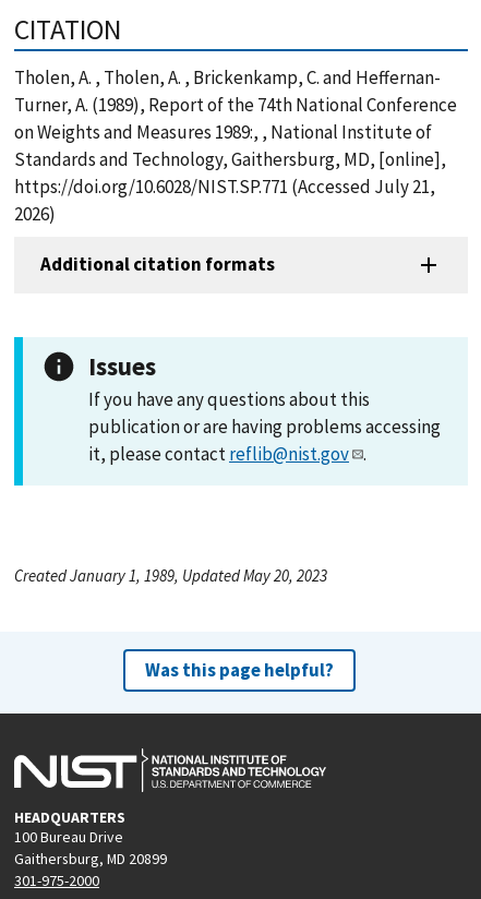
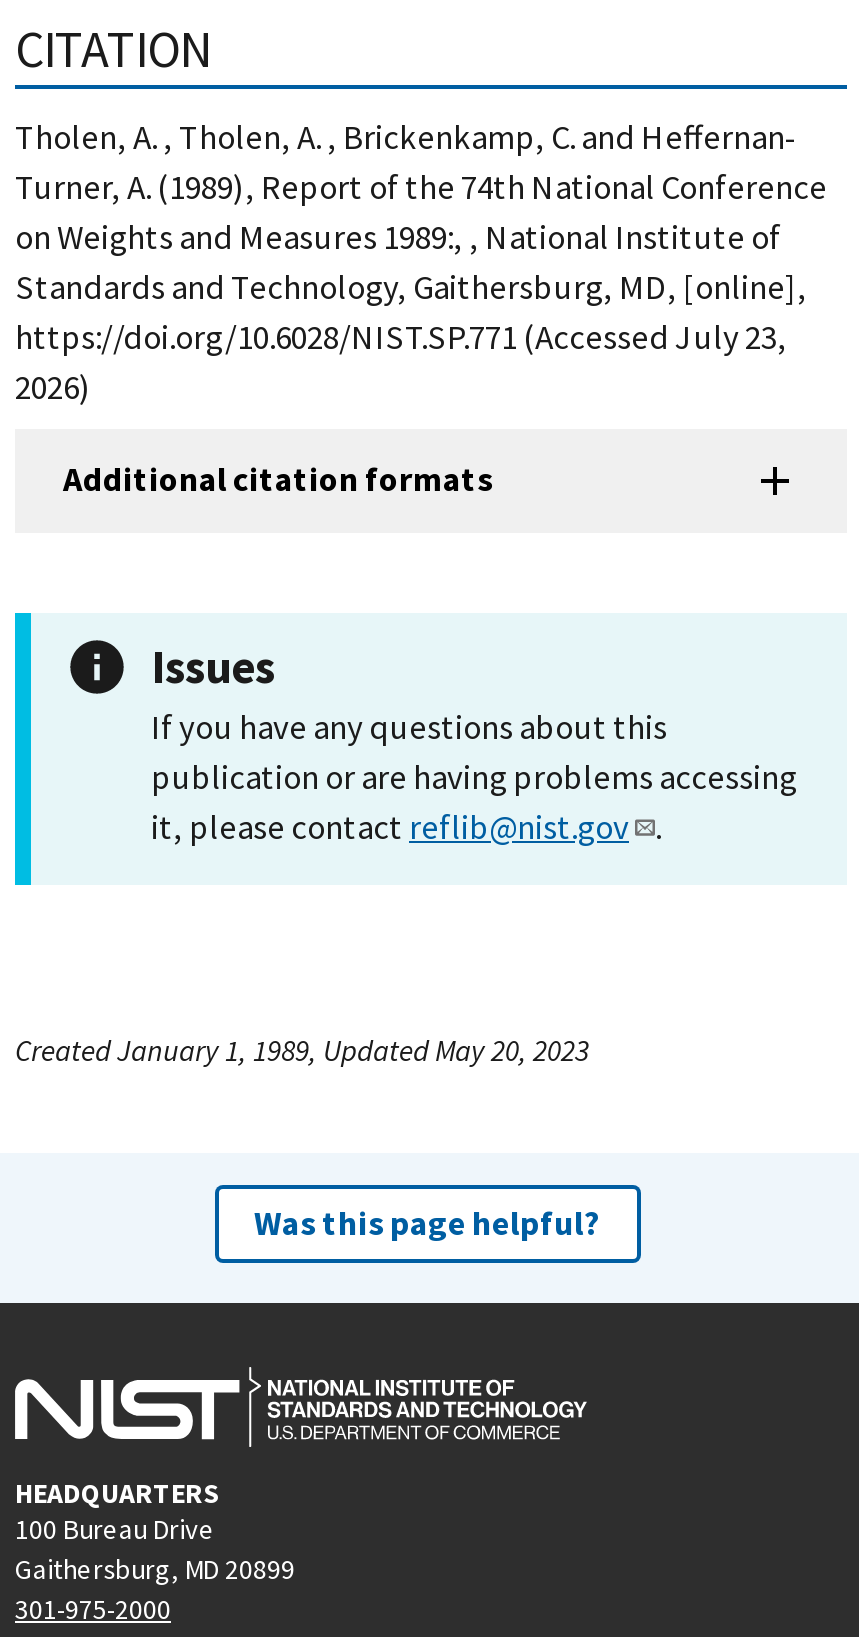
- https://doi.org/10.6028/NIST.SP.771 (Accessed July 21,
+ https://doi.org/10.6028/NIST.SP.771 (Accessed July 23,
